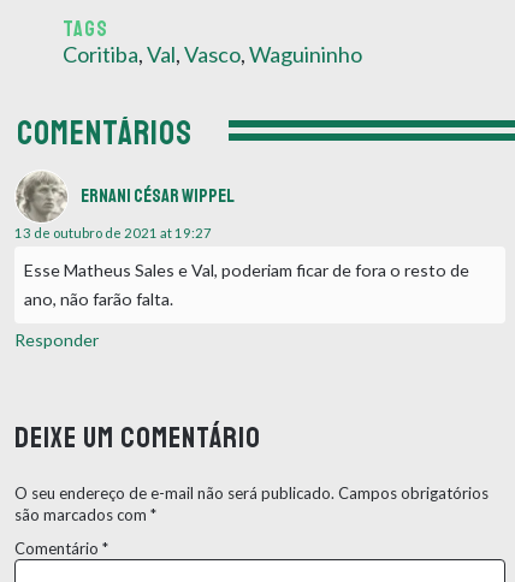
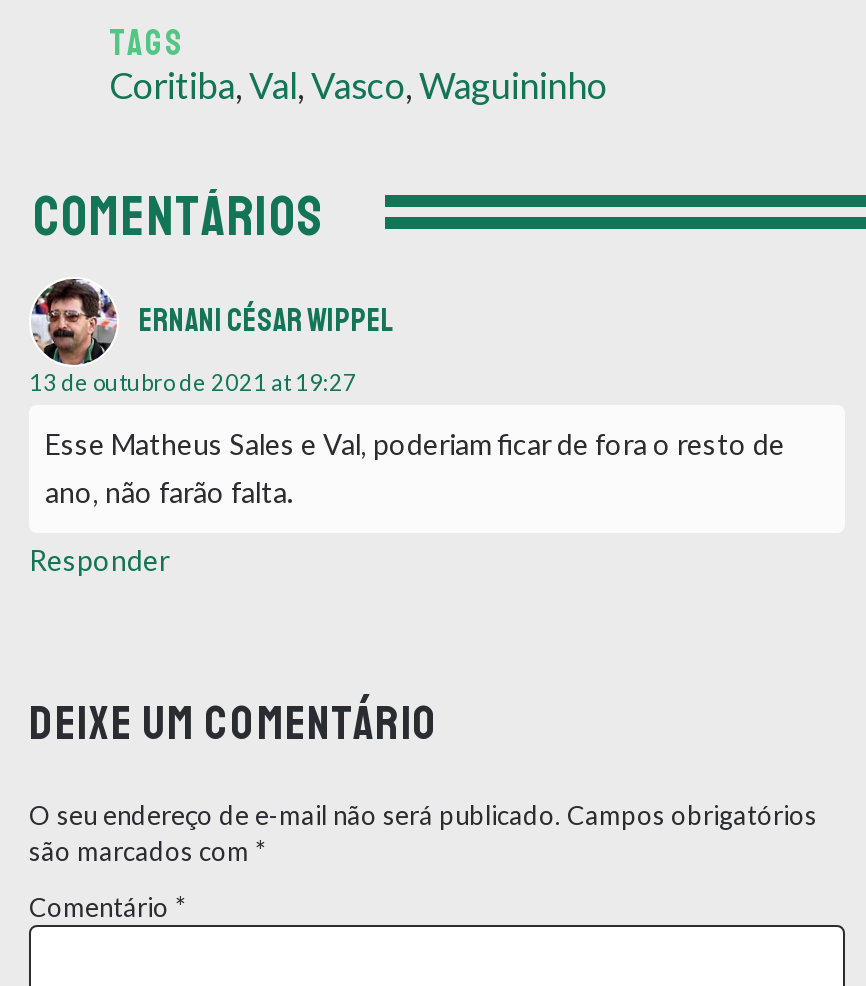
- [image]
+ [image]
